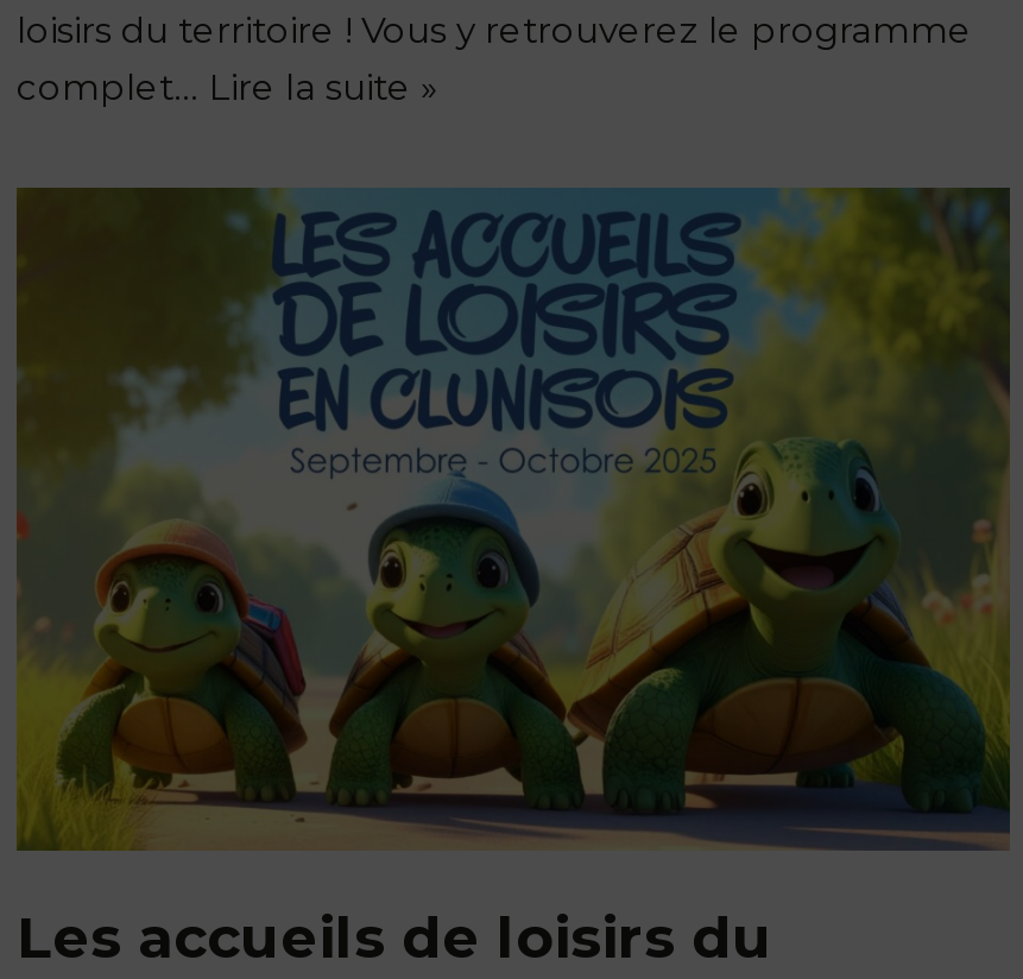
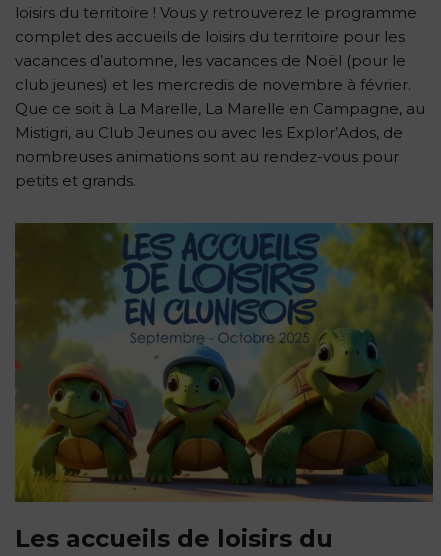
- complet… Lire la suite »
+ complet des accueils de loisirs du territoire pour les
+ vacances d’automne, les vacances de Noël (pour le
+ club jeunes) et les mercredis de novembre à février.
+ Que ce soit à La Marelle, La Marelle en Campagne, au
+ Mistigri, au Club Jeunes ou avec les Explor’Ados, de
+ nombreuses animations sont au rendez-vous pour
+ petits et grands.
